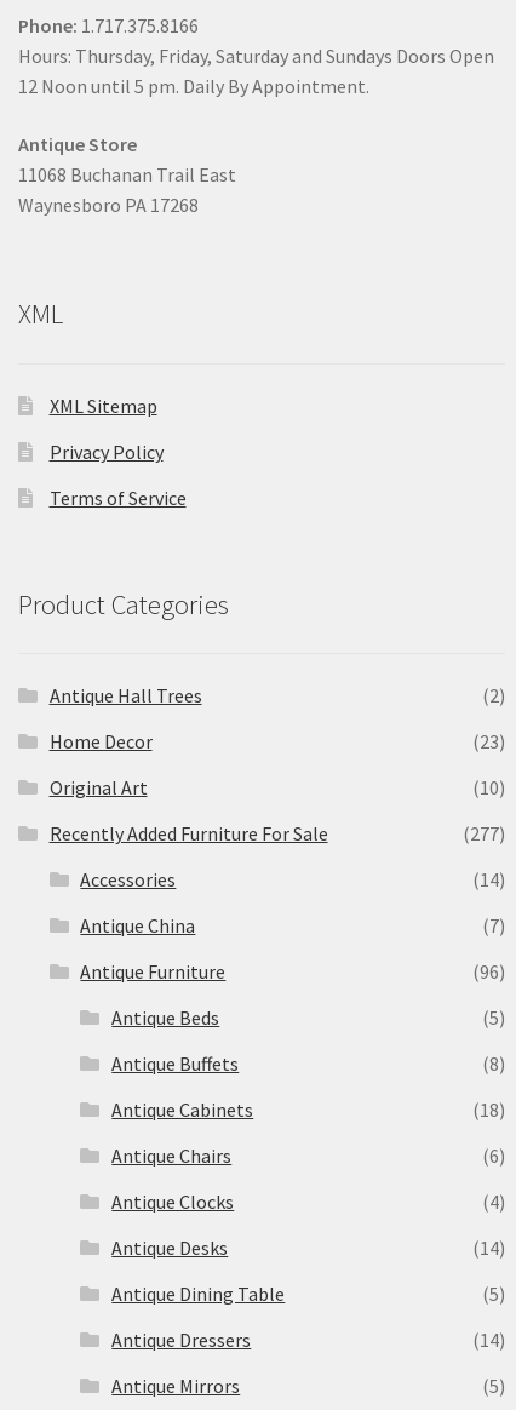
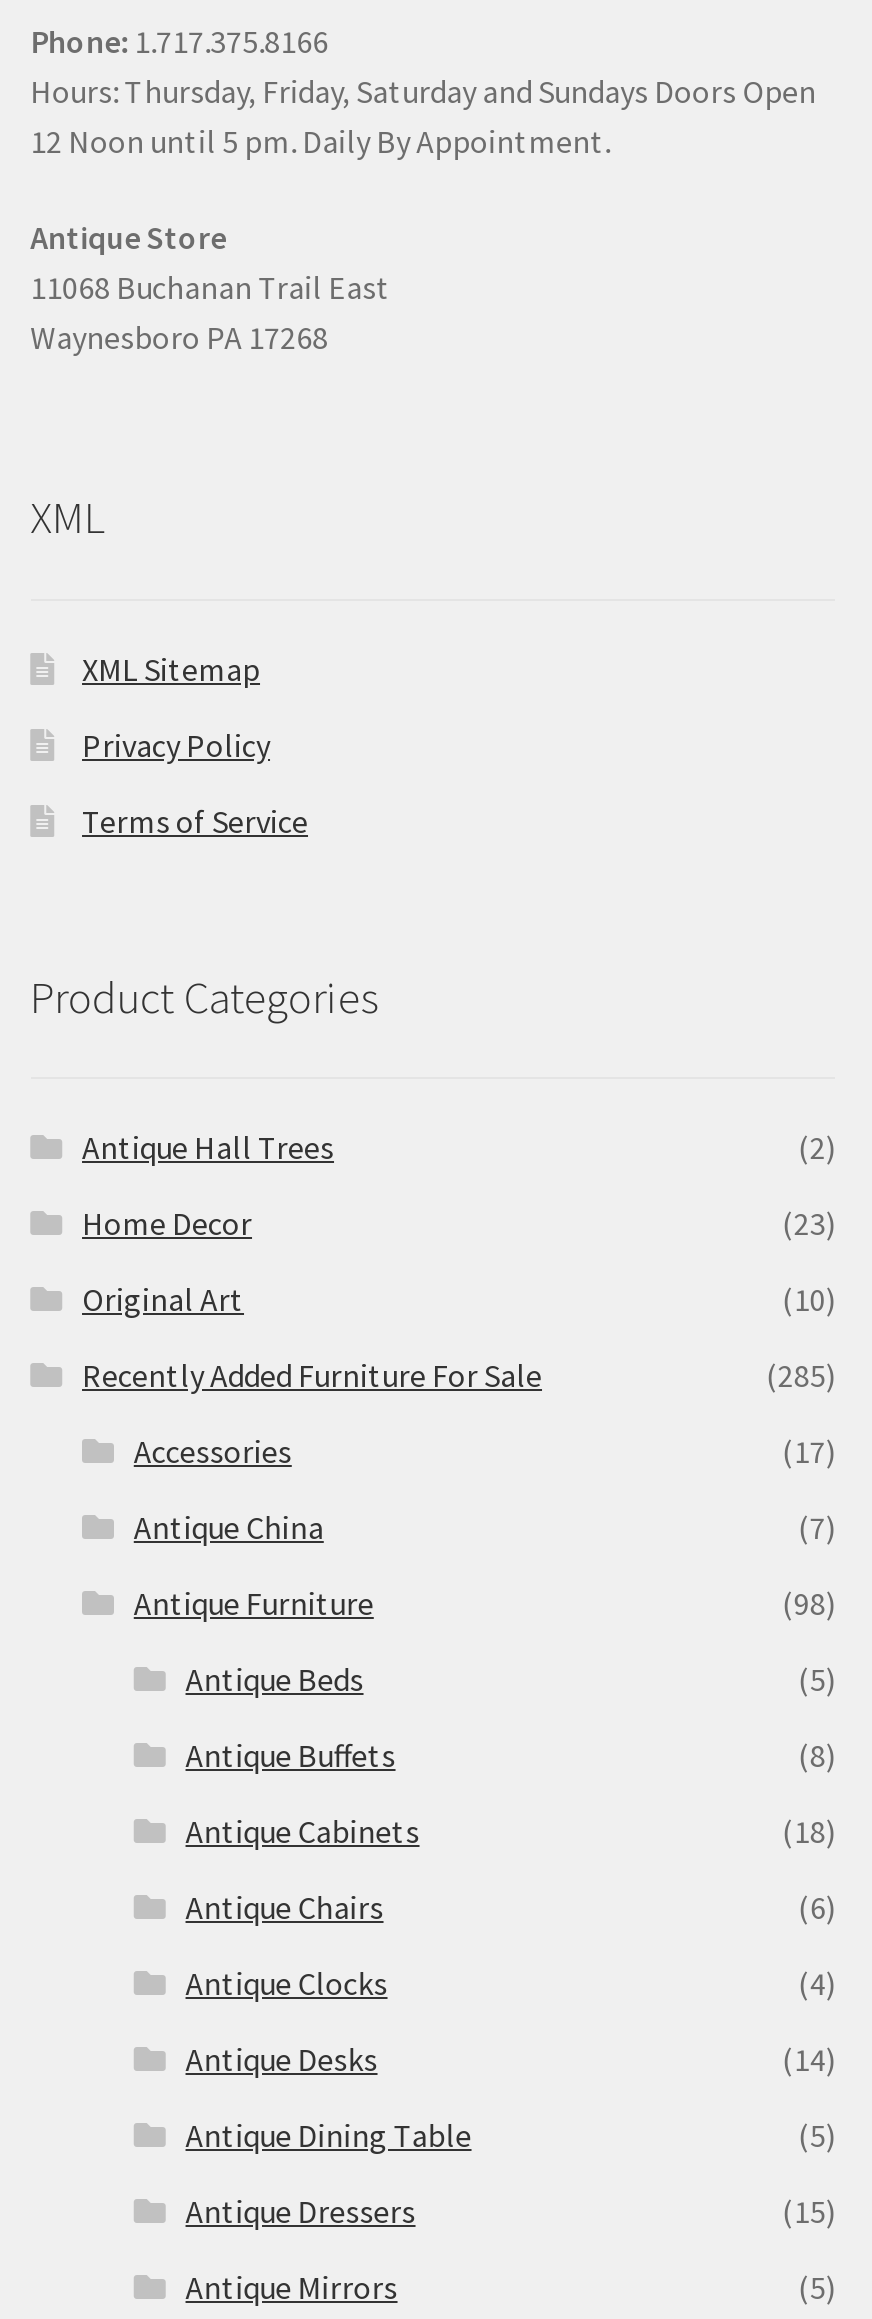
- (277)
+ (285)

- (14)
+ (17)

- (96)
+ (98)

- (14)
+ (15)
